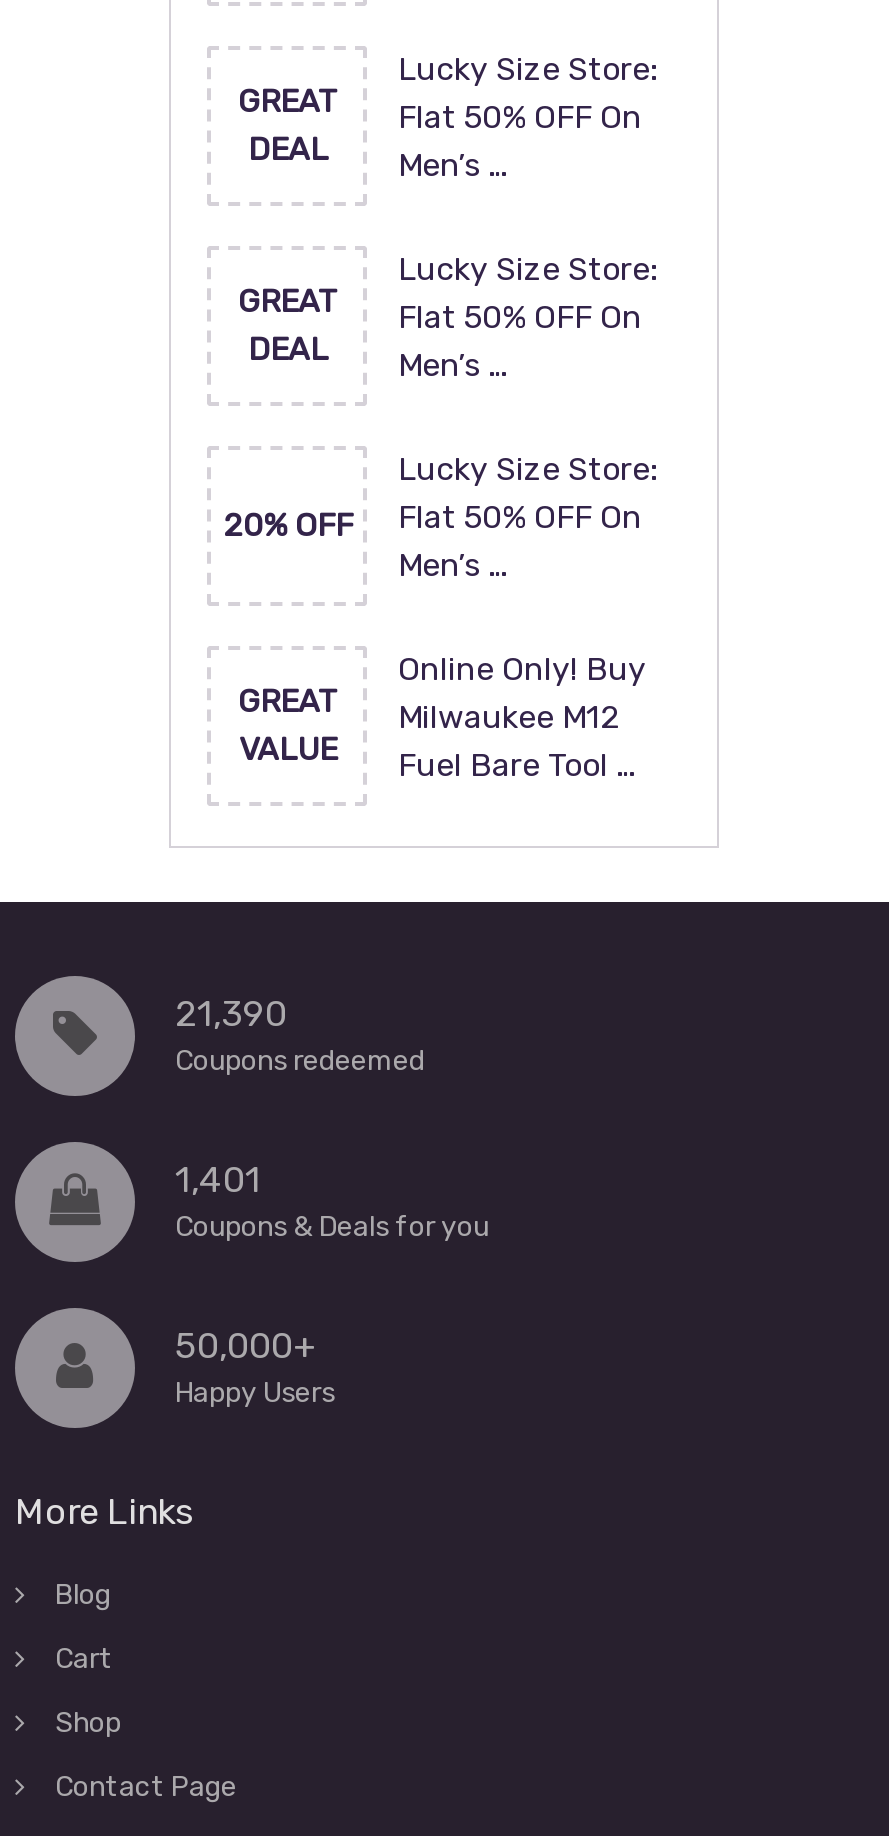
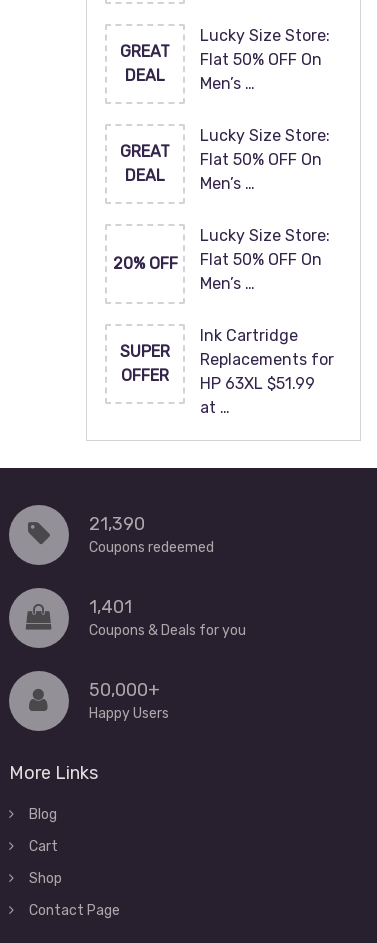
- Online Only! Buy
- Milwaukee M12
- Fuel Bare Tool …
+ Ink Cartridge
+ Replacements for
+ HP 63XL $51.99
+ at …

- GREAT
- VALUE
+ SUPER
+ OFFER
